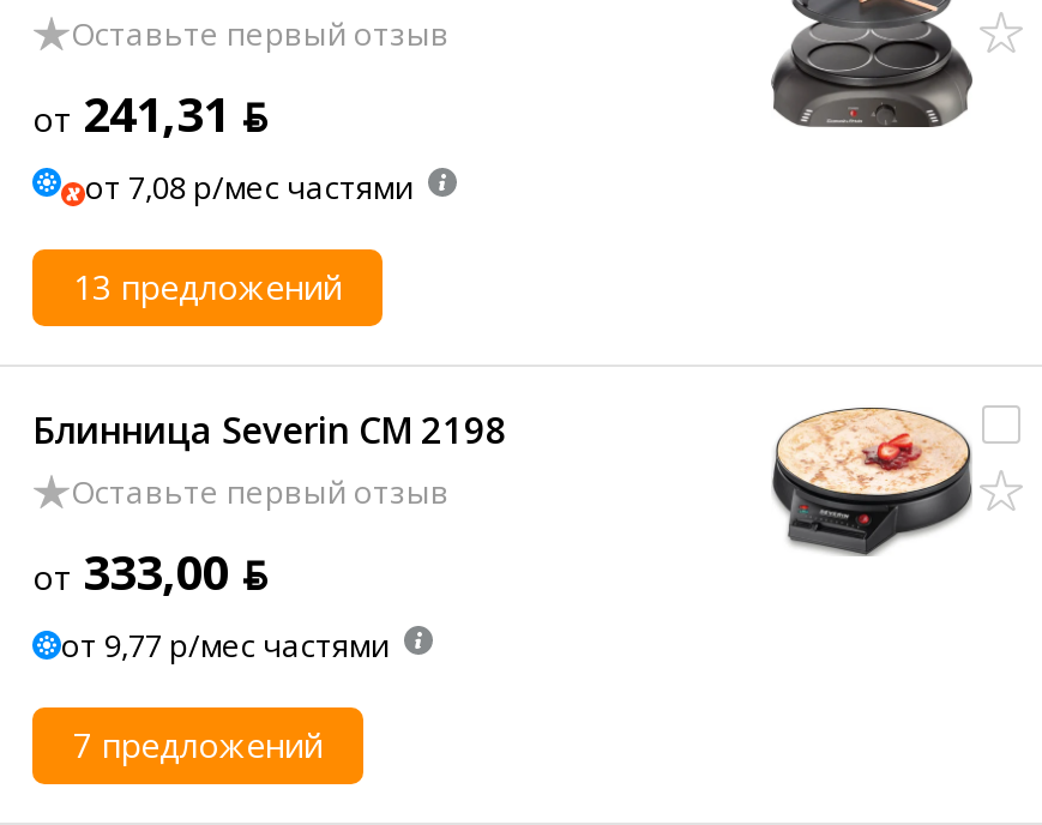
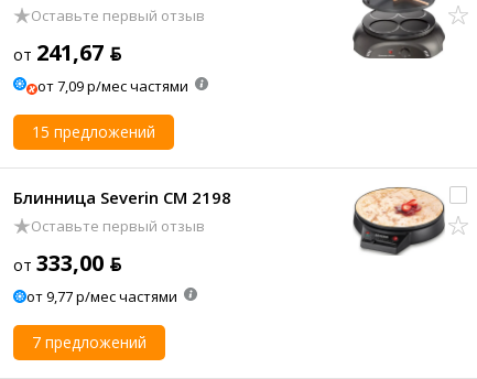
- от 241,31 ƃ
+ от 241,67 ƃ

- от 7,08 р/мес частями
+ от 7,09 р/мес частями

- 13 предложений
+ 15 предложений
